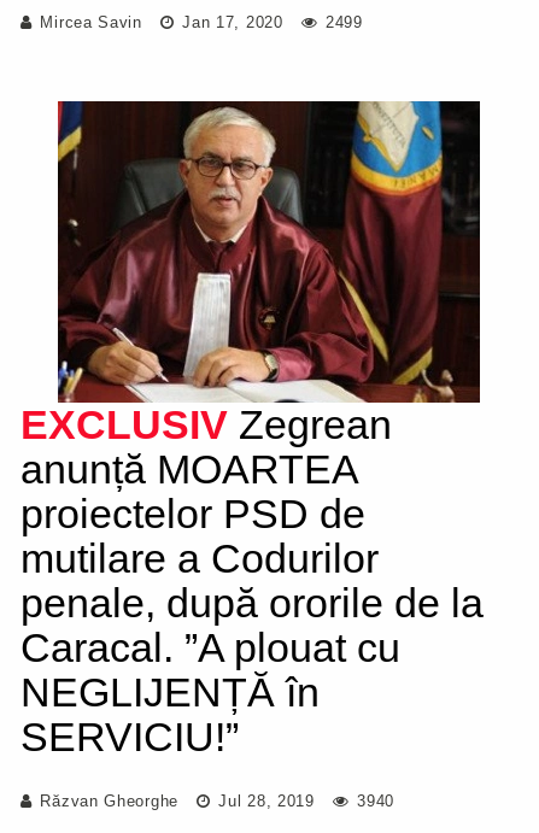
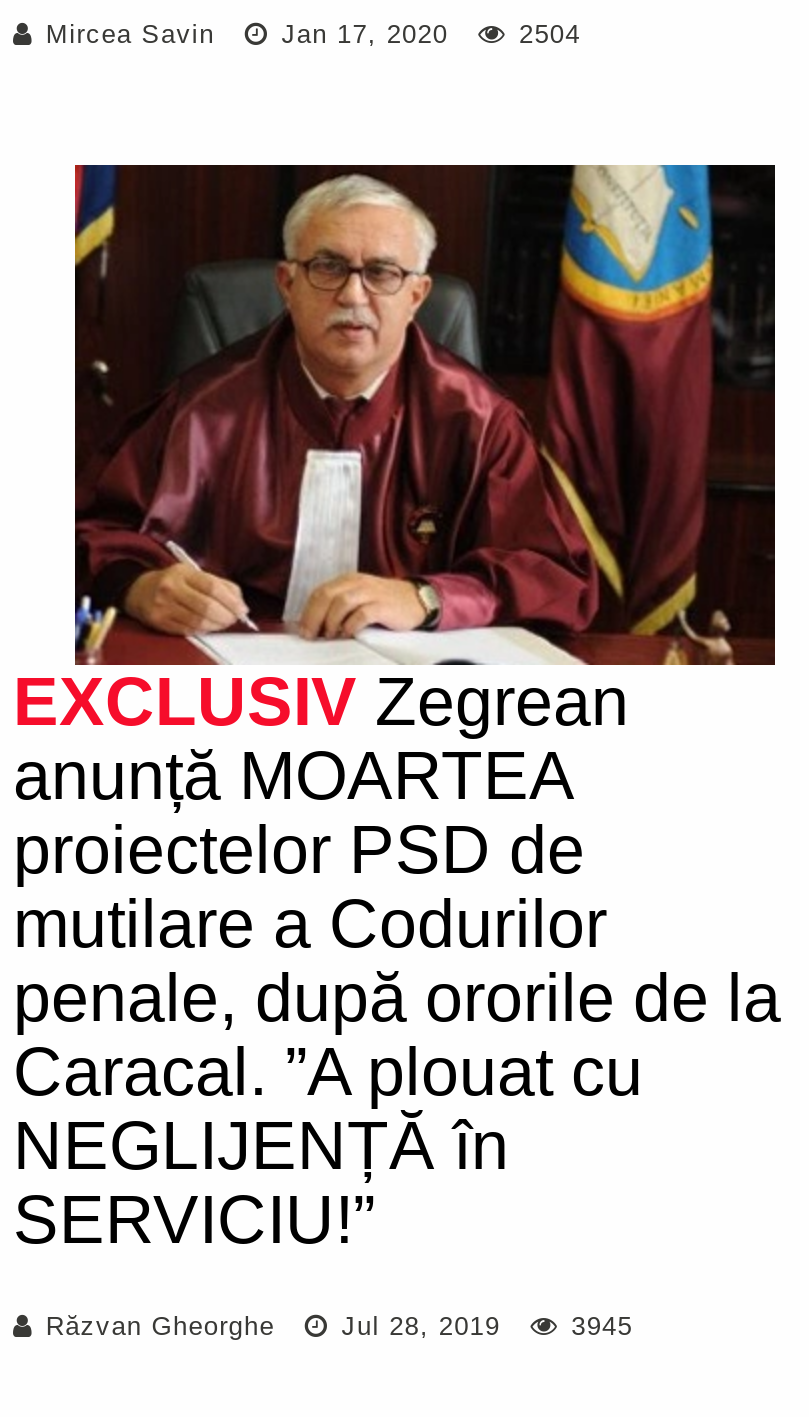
- 2499
+ 2504

- 3940
+ 3945
